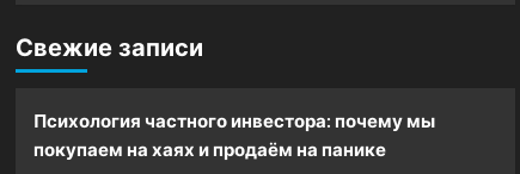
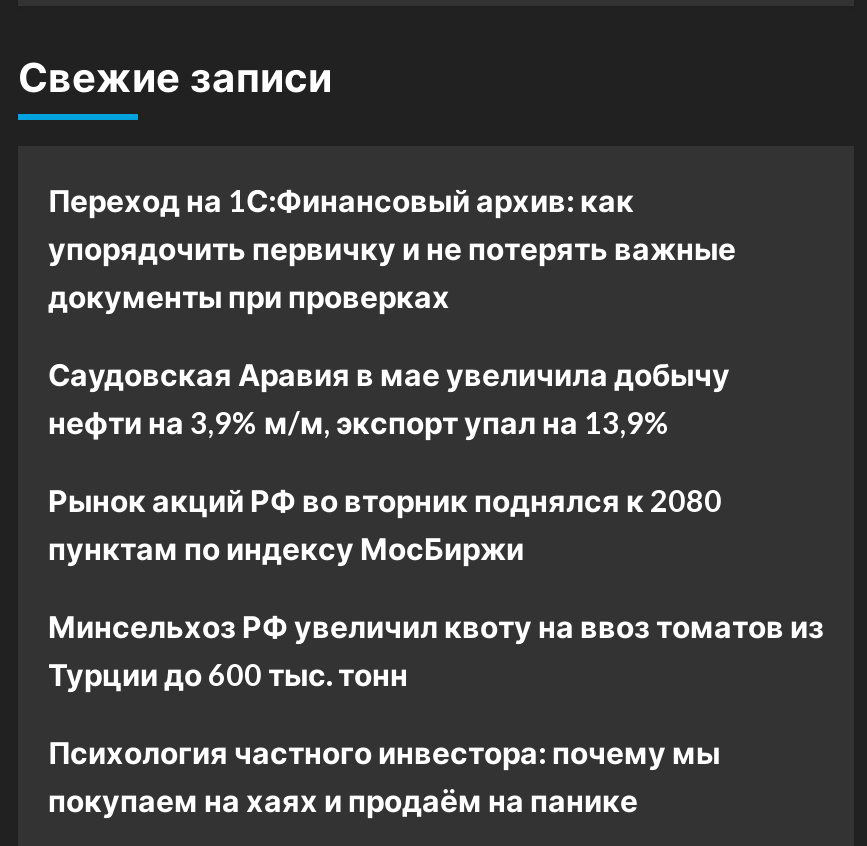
+ Переход на 1С:Финансовый архив: как
+ упорядочить первичку и не потерять важные
+ документы при проверках
+ Саудовская Аравия в мае увеличила добычу
+ нефти на 3,9% м/м, экспорт упал на 13,9%
+ Рынок акций РФ во вторник поднялся к 2080
+ пунктам по индексу МосБиржи
+ Минсельхоз РФ увеличил квоту на ввоз томатов из
+ Турции до 600 тыс. тонн
